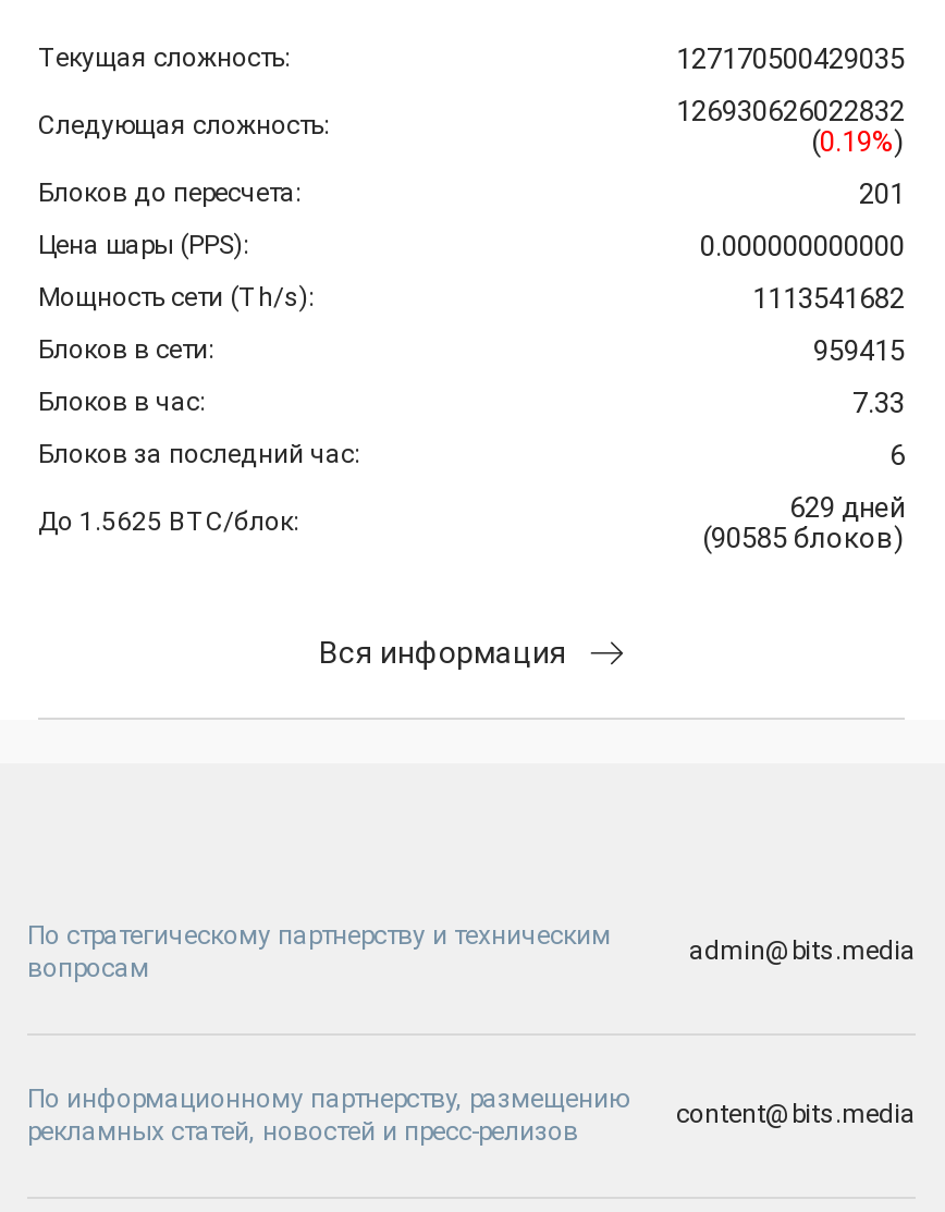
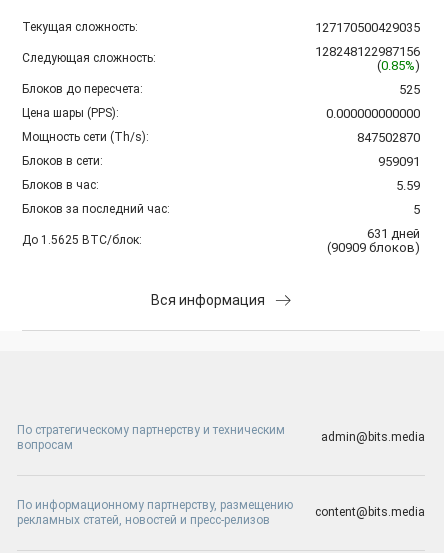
- 126930626022832
+ 128248122987156

- (0.19%)
+ (0.85%)

- 201
+ 525

- 1113541682
+ 847502870

- 959415
+ 959091

- 7.33
+ 5.59

- 6
+ 5

- 629 дней
+ 631 дней

- (90585 блоков)
+ (90909 блоков)
